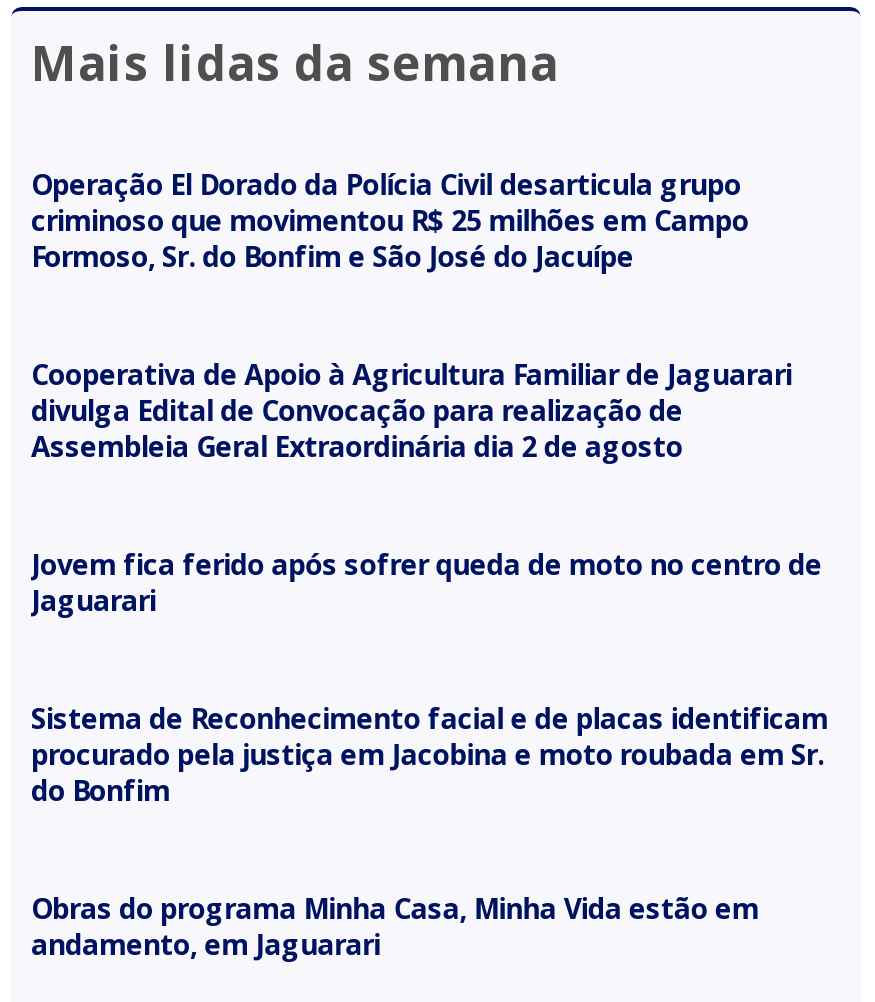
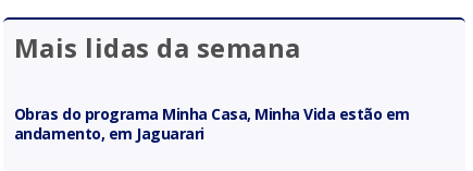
- Operação El Dorado da Polícia Civil desarticula grupo
- criminoso que movimentou R$ 25 milhões em Campo
- Formoso, Sr. do Bonfim e São José do Jacuípe
- Cooperativa de Apoio à Agricultura Familiar de Jaguarari
- divulga Edital de Convocação para realização de
- Assembleia Geral Extraordinária dia 2 de agosto
- Jovem fica ferido após sofrer queda de moto no centro de
- Jaguarari
- Sistema de Reconhecimento facial e de placas identificam
- procurado pela justiça em Jacobina e moto roubada em Sr.
- do Bonfim
